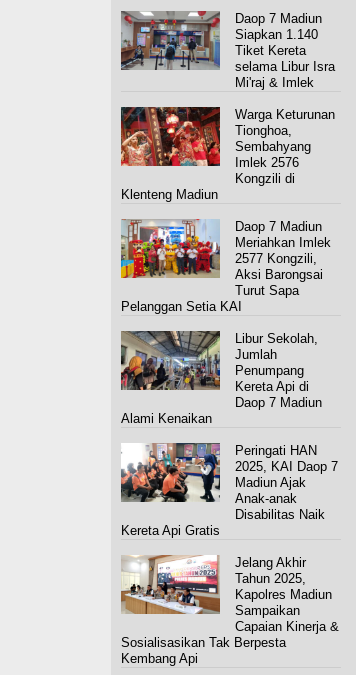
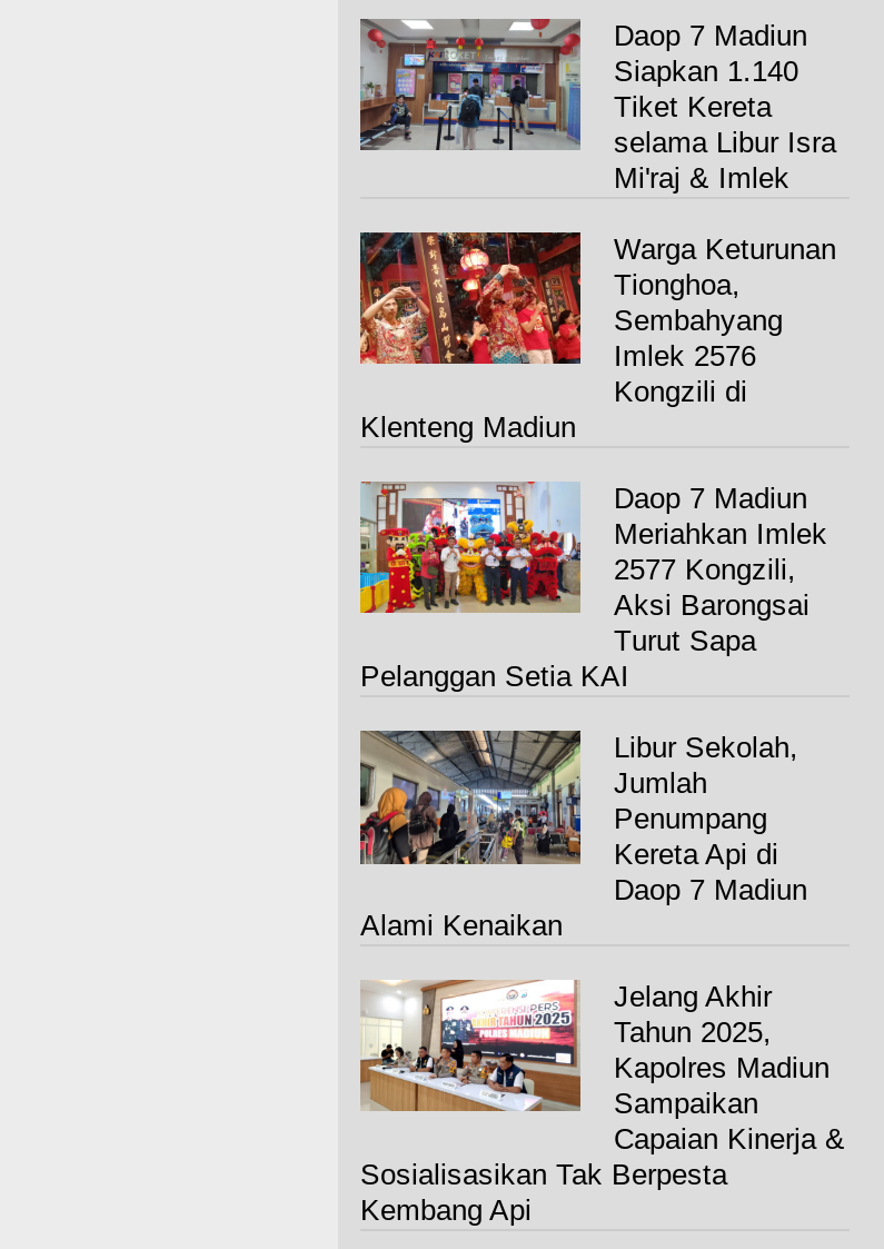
- [image]
- Peringati HAN
- 2025, KAI Daop 7
- Madiun Ajak
- Anak-anak
- Disabilitas Naik
- Kereta Api Gratis
